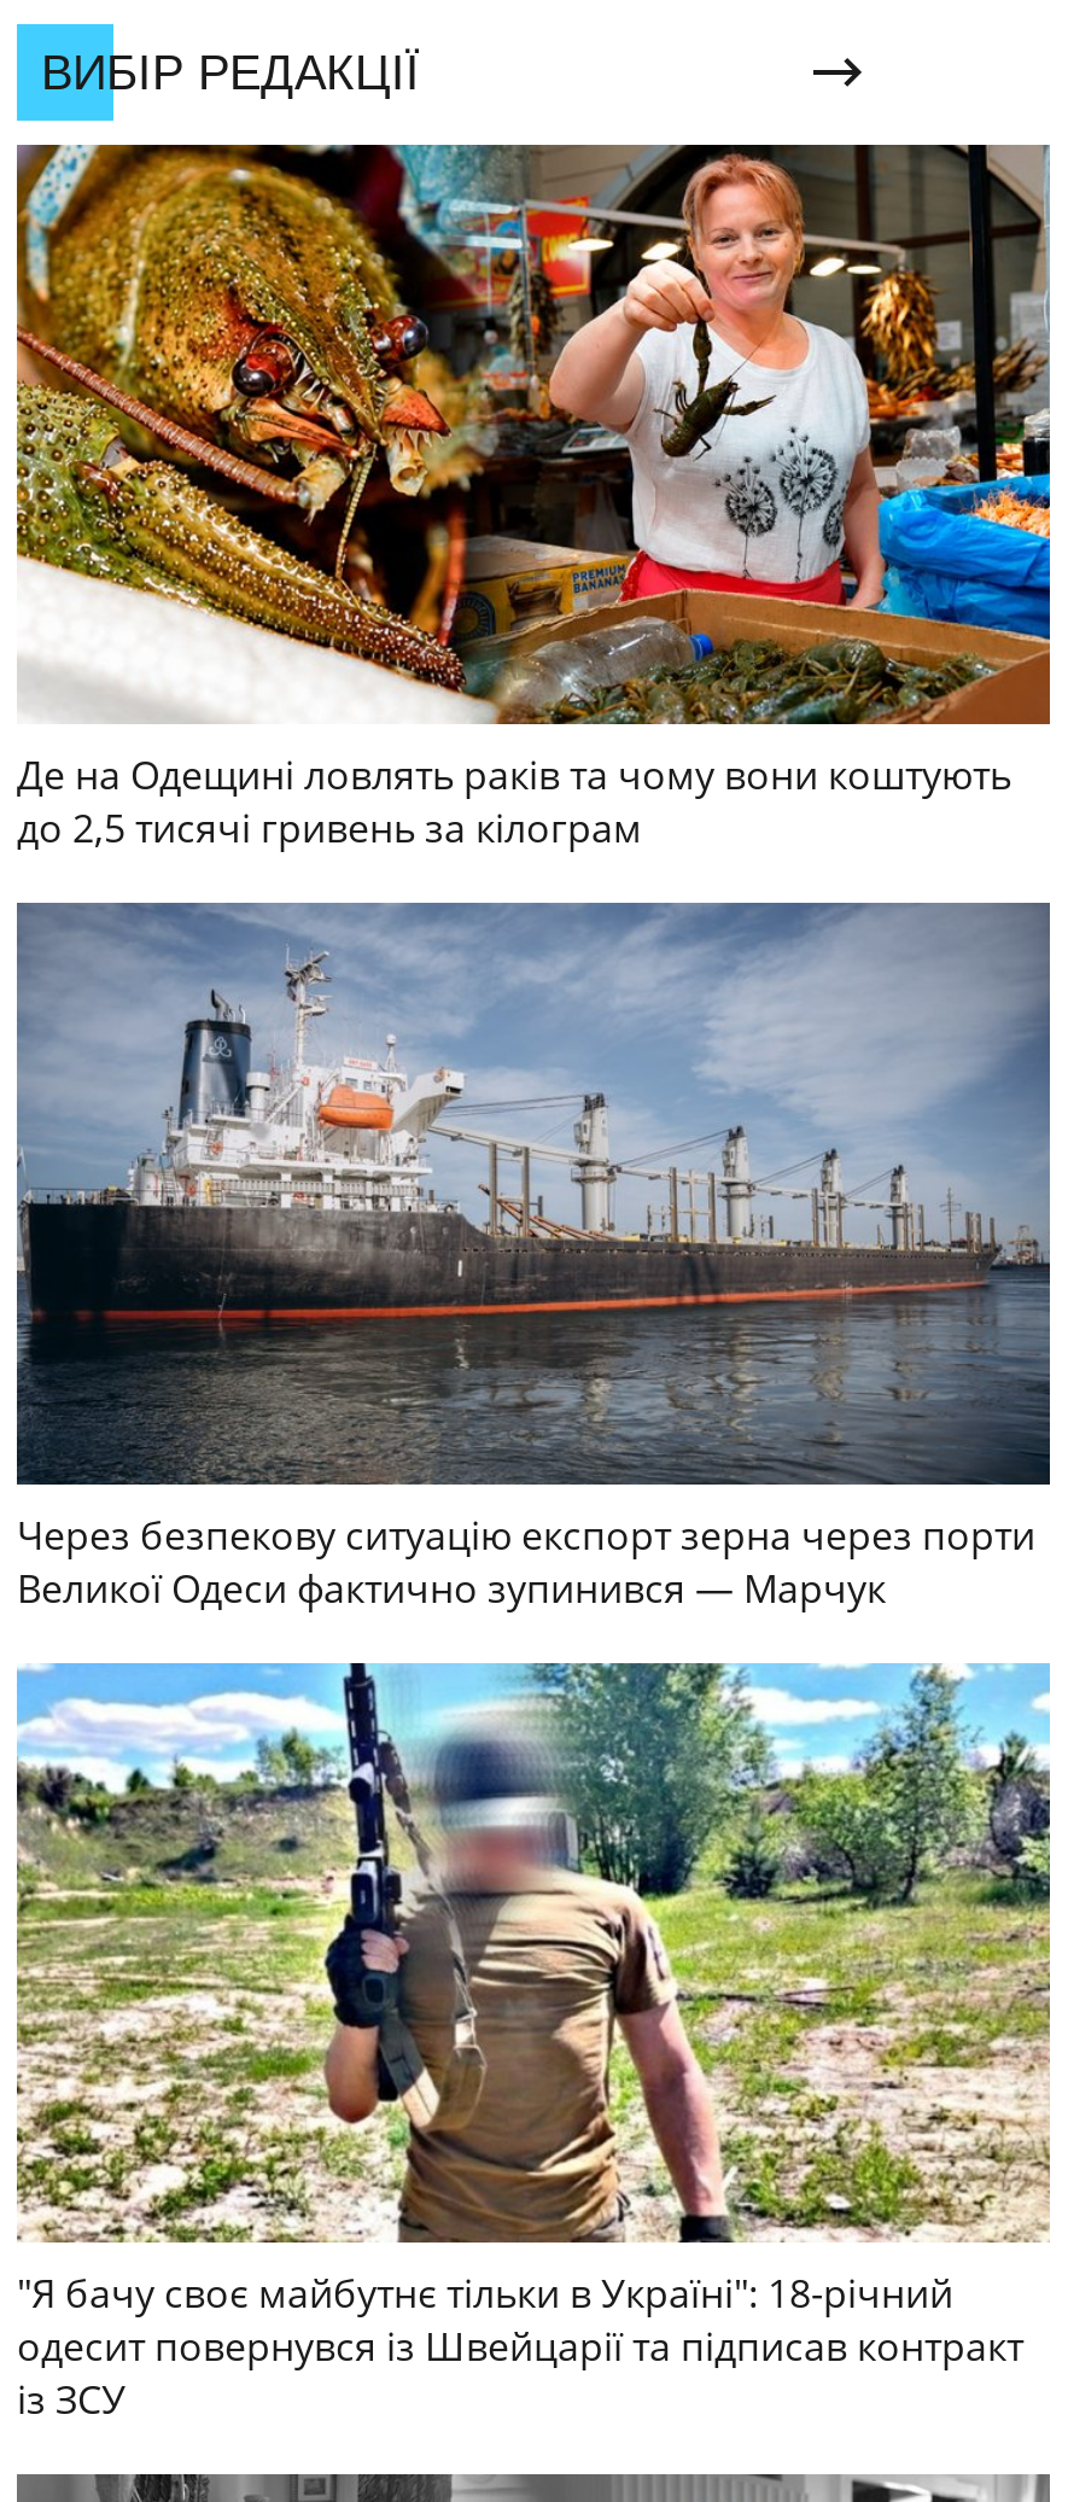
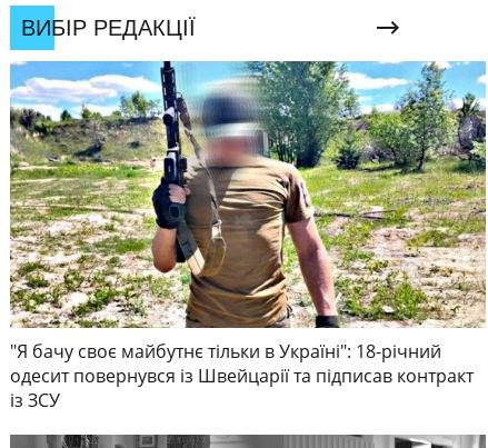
- [image]
- Де на Одещині ловлять раків та чому вони коштують
- до 2,5 тисячі гривень за кілограм

- [image]
- Через безпекову ситуацію експорт зерна через порти
- Великої Одеси фактично зупинився — Марчук
